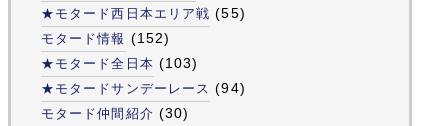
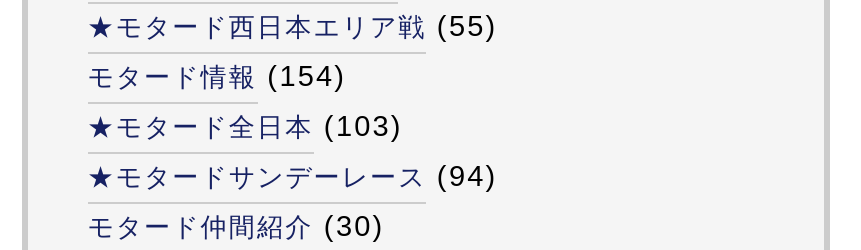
- モタード情報(152)
+ モタード情報(154)
